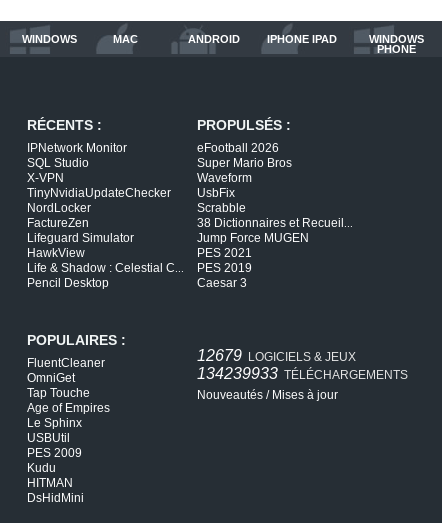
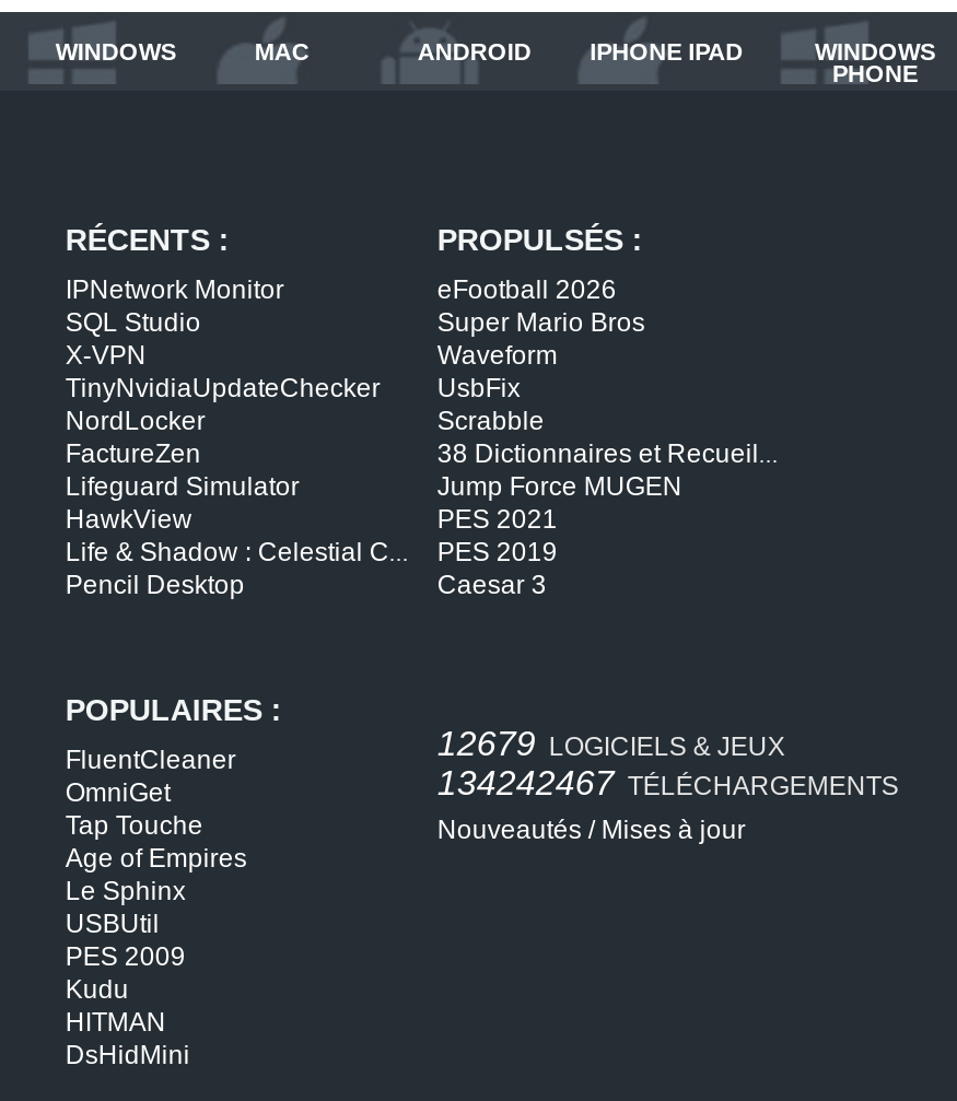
- 134239933 TÉLÉCHARGEMENTS
+ 134242467 TÉLÉCHARGEMENTS
